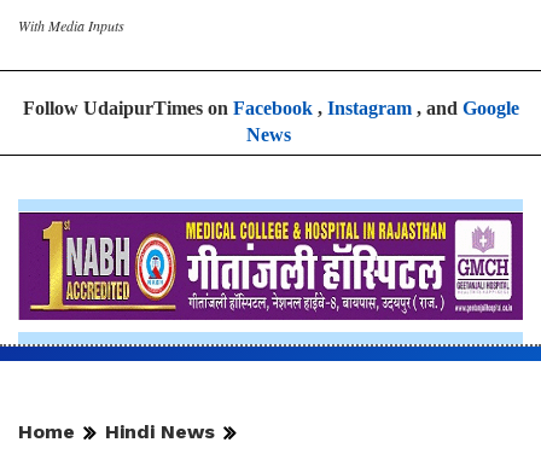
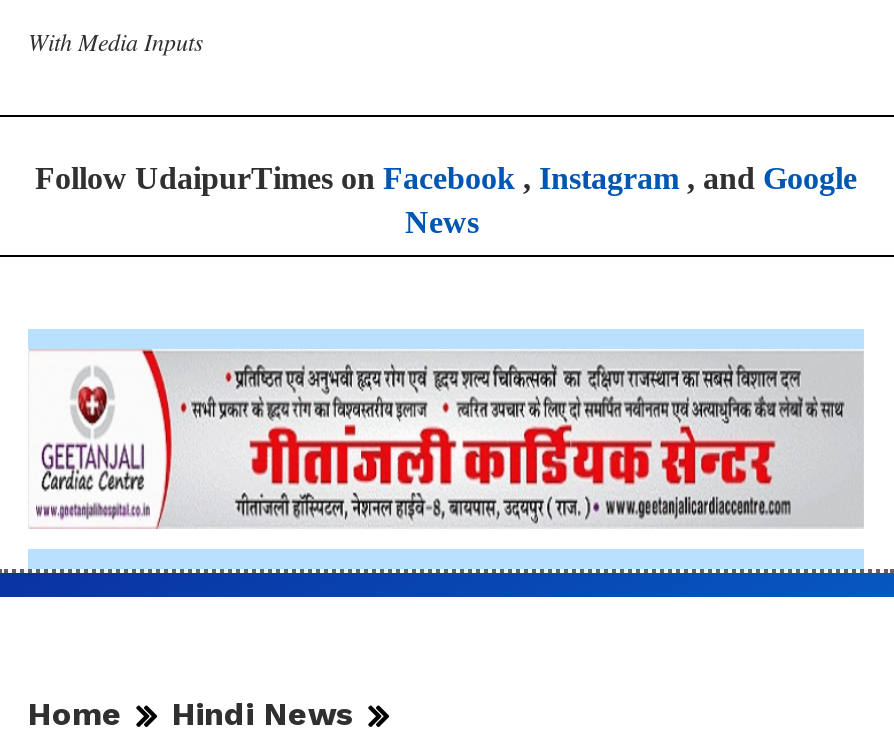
- [image]
+ [image]
